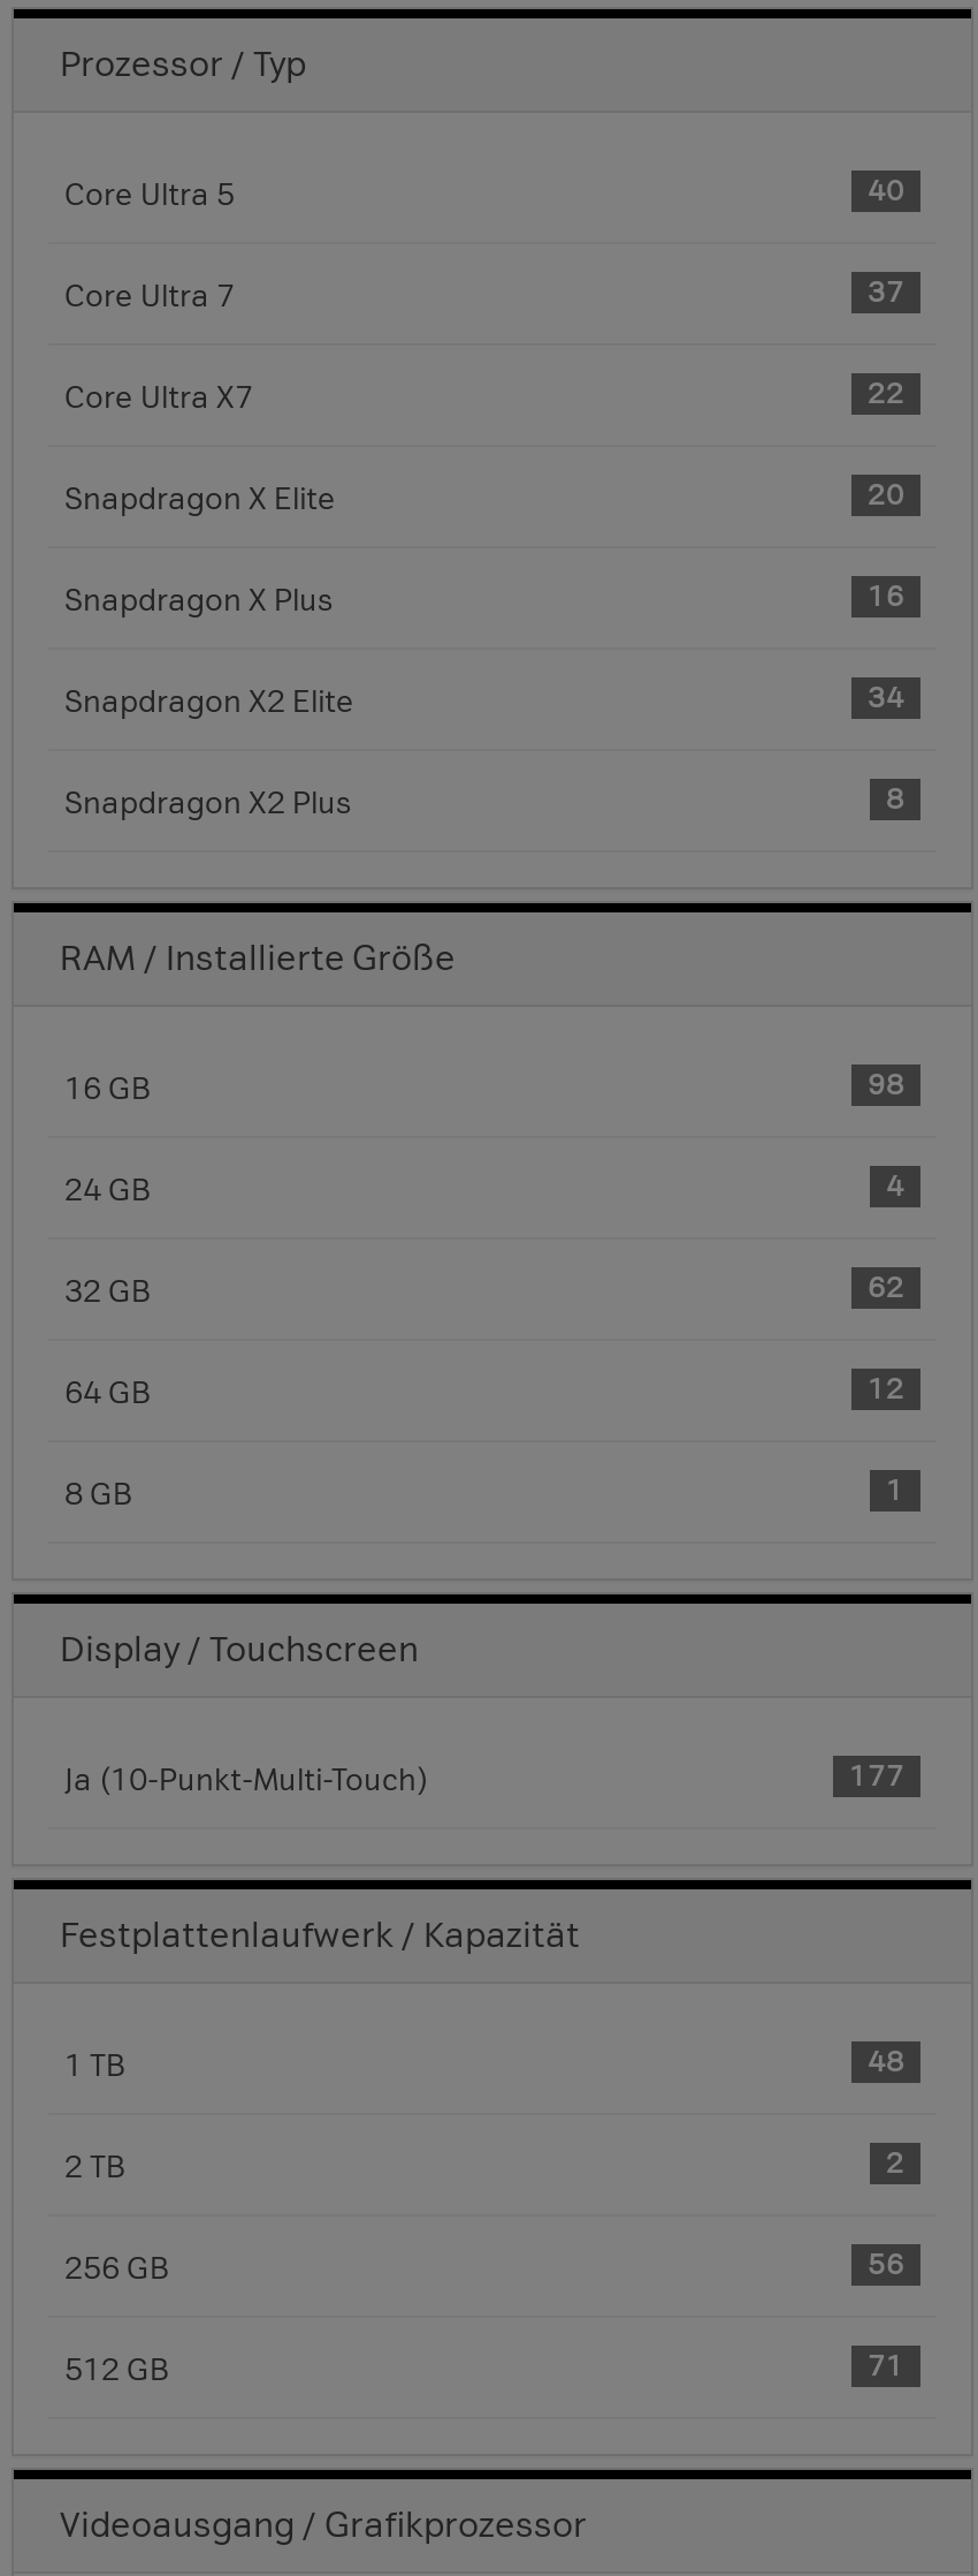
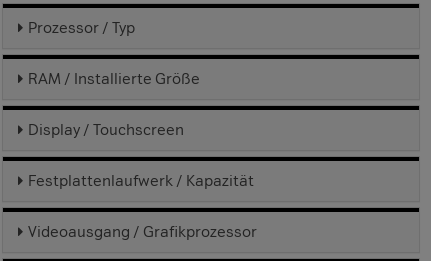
- Core Ultra 5
- 40
- Core Ultra 7
- 37
- Core Ultra X7
- 22
- Snapdragon X Elite
- 20
- Snapdragon X Plus
- 16
- Snapdragon X2 Elite
- 34
- Snapdragon X2 Plus
- 8

- 16 GB
- 98
- 24 GB
- 4
- 32 GB
- 62
- 64 GB
- 12
- 8 GB
- 1

- Ja (10-Punkt-Multi-Touch)
- 177

- 1 TB
- 48
- 2 TB
- 2
- 256 GB
- 56
- 512 GB
- 71
